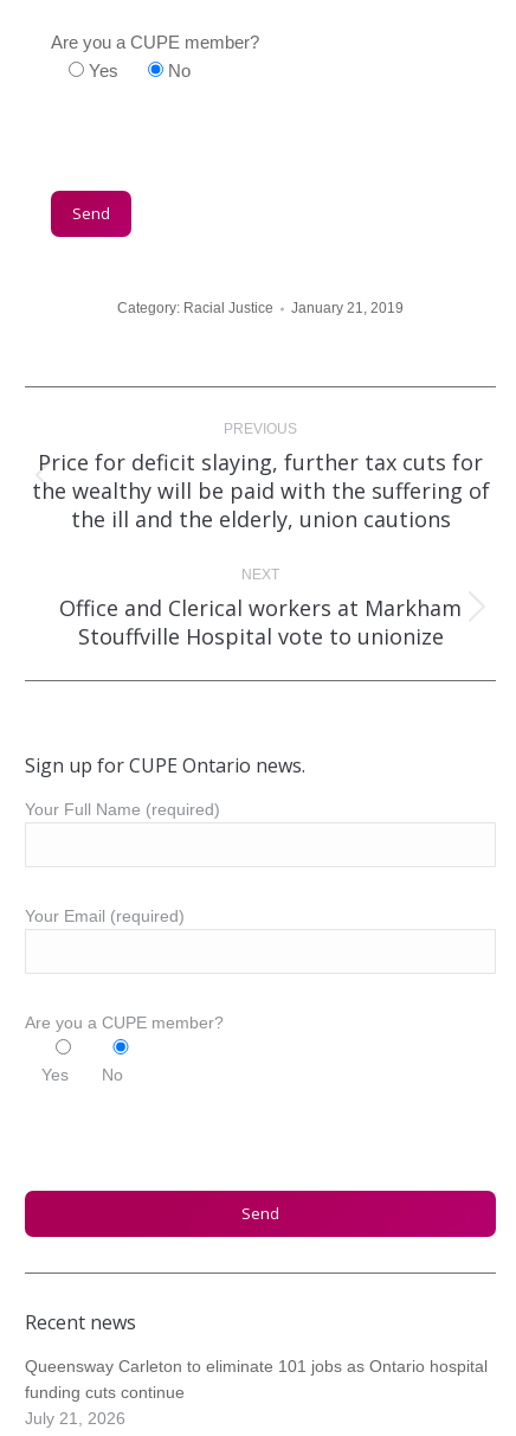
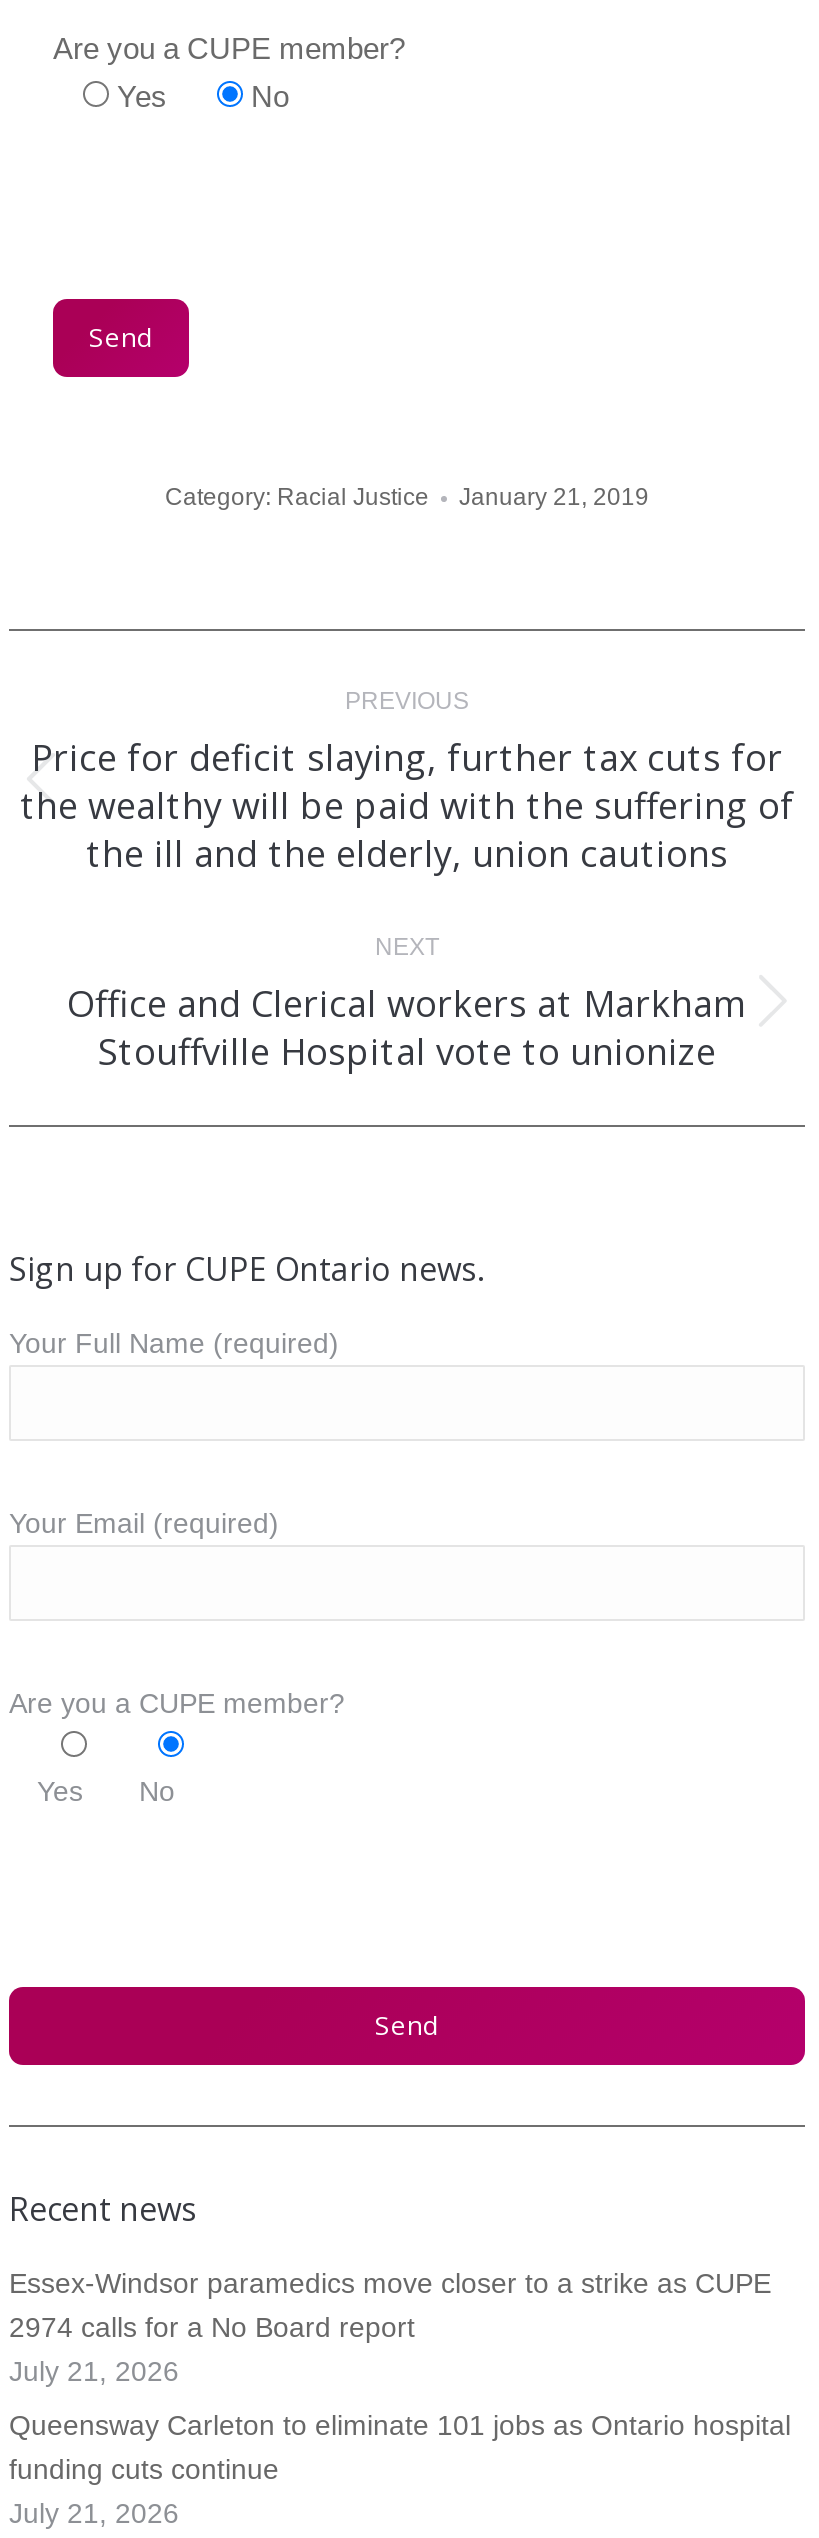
+ Essex-Windsor paramedics move closer to a strike as CUPE
+ 2974 calls for a No Board report
+ July 21, 2026
